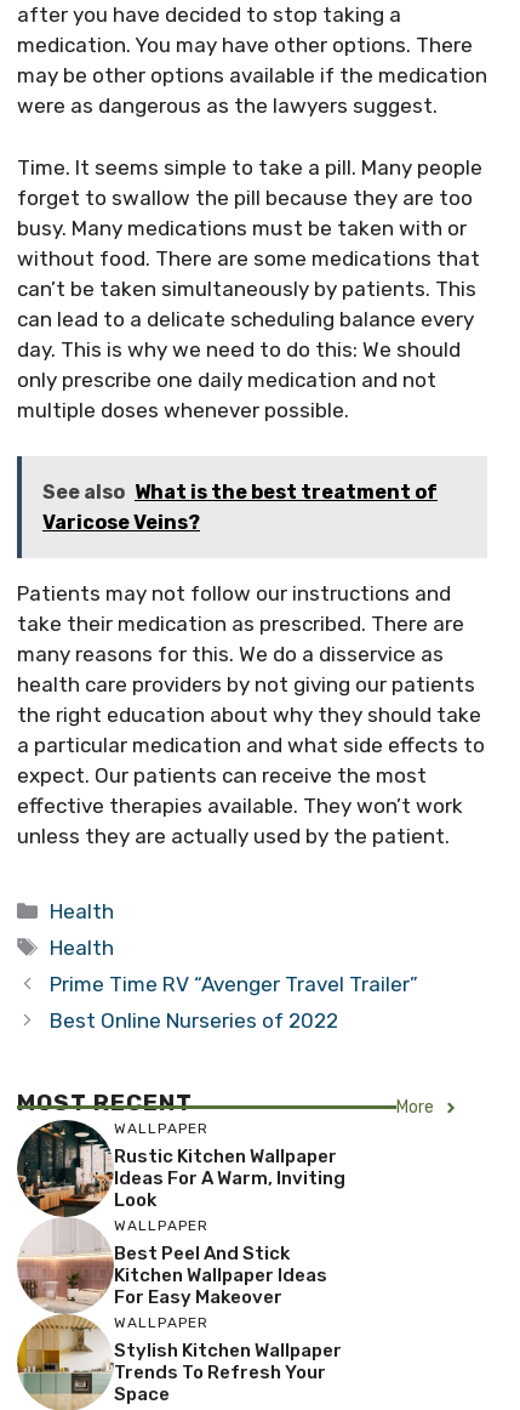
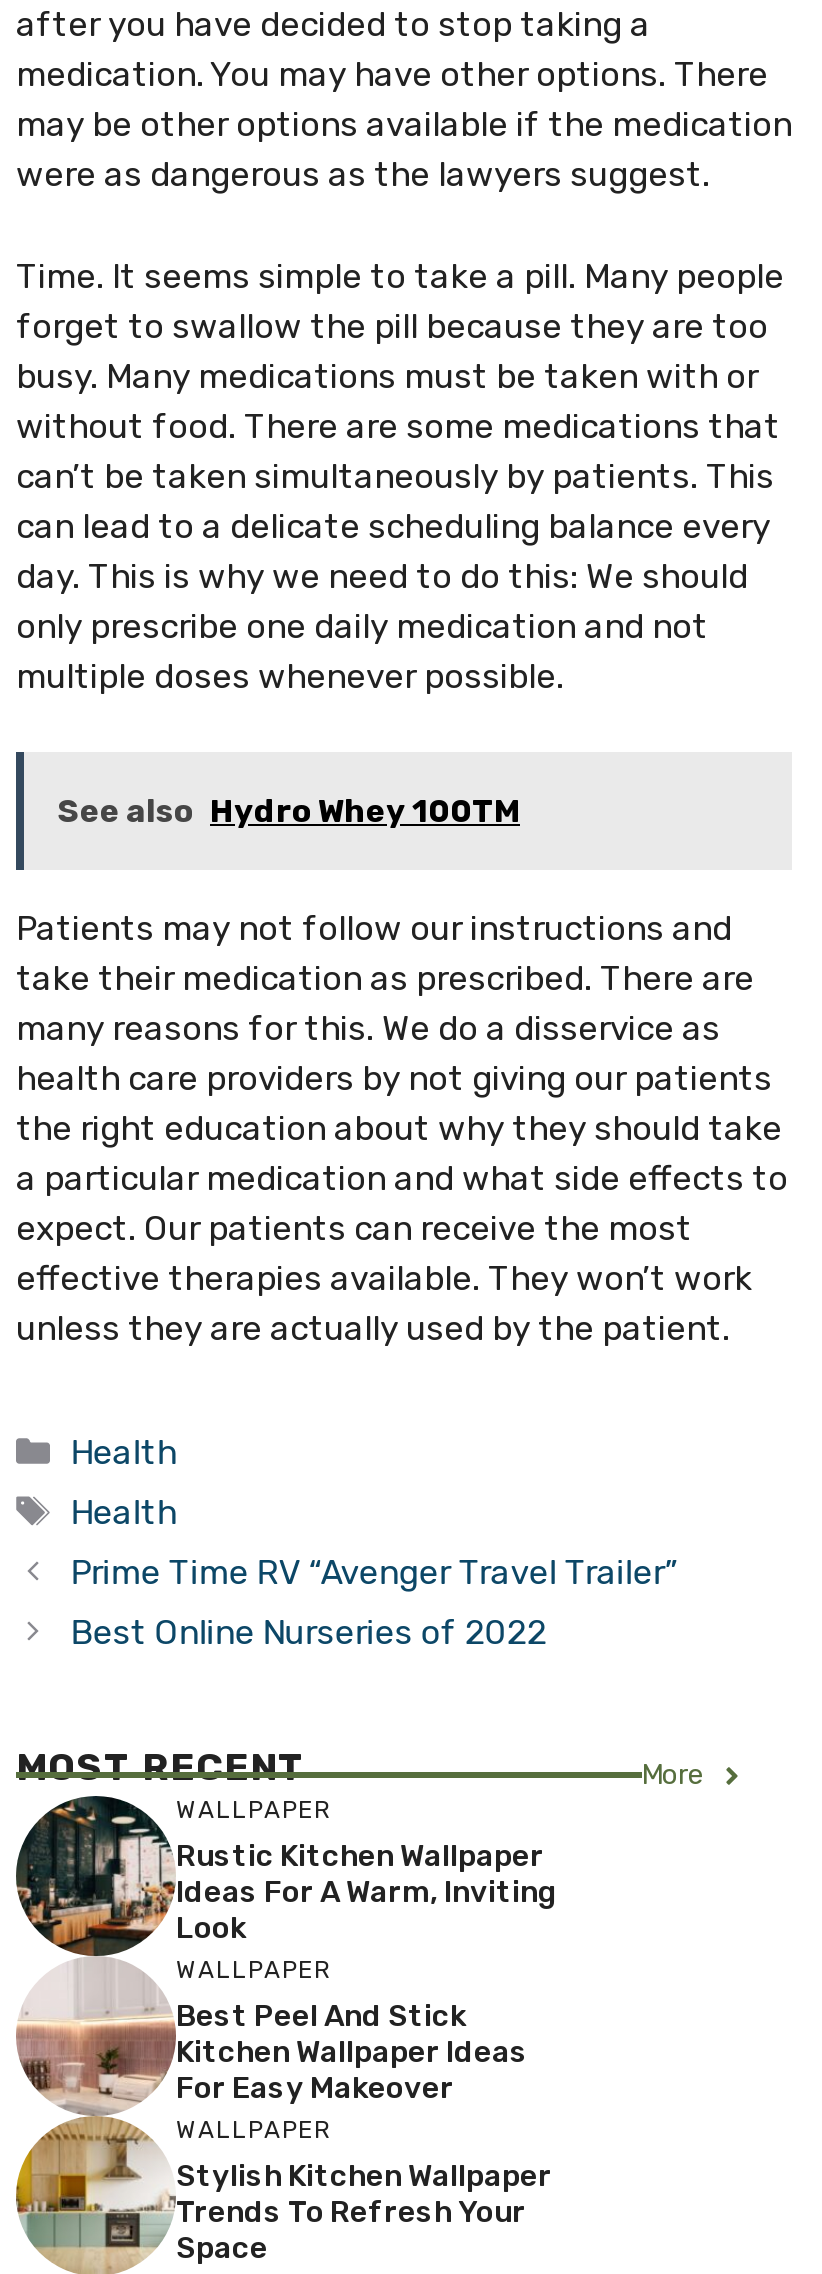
- See also What is the best treatment of
- Varicose Veins?
+ See also Hydro Whey 100TM
